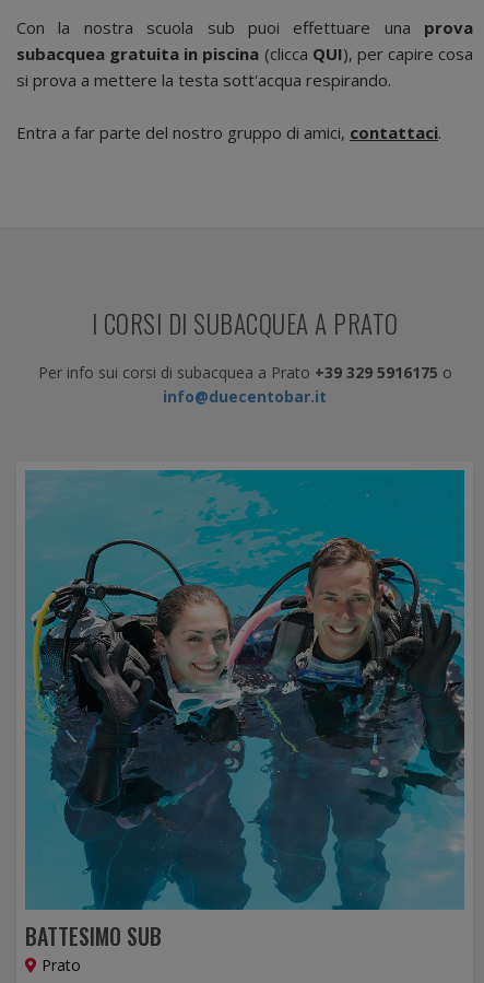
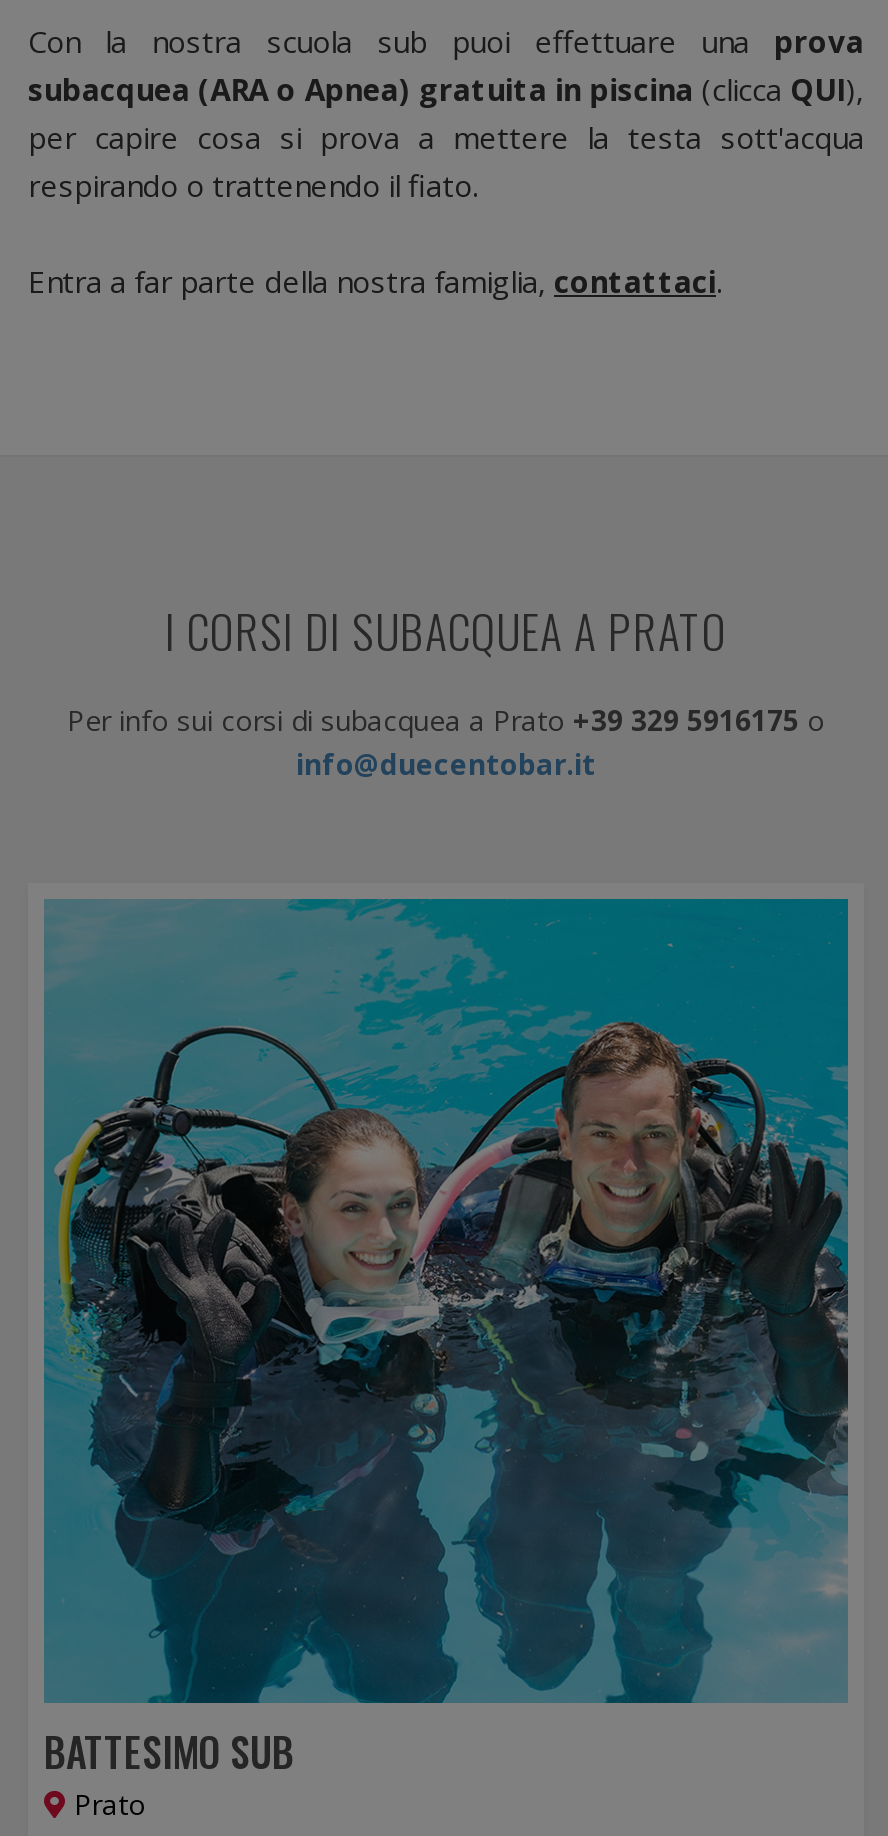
- subacquea gratuita in piscina (clicca QUI), per capire cosa
- si prova a mettere la testa sott'acqua respirando.
+ subacquea (ARA o Apnea) gratuita in piscina (clicca QUI),
+ per capire cosa si prova a mettere la testa sott'acqua
+ respirando o trattenendo il fiato.

- Entra a far parte del nostro gruppo di amici, contattaci.
+ Entra a far parte della nostra famiglia, contattaci.
